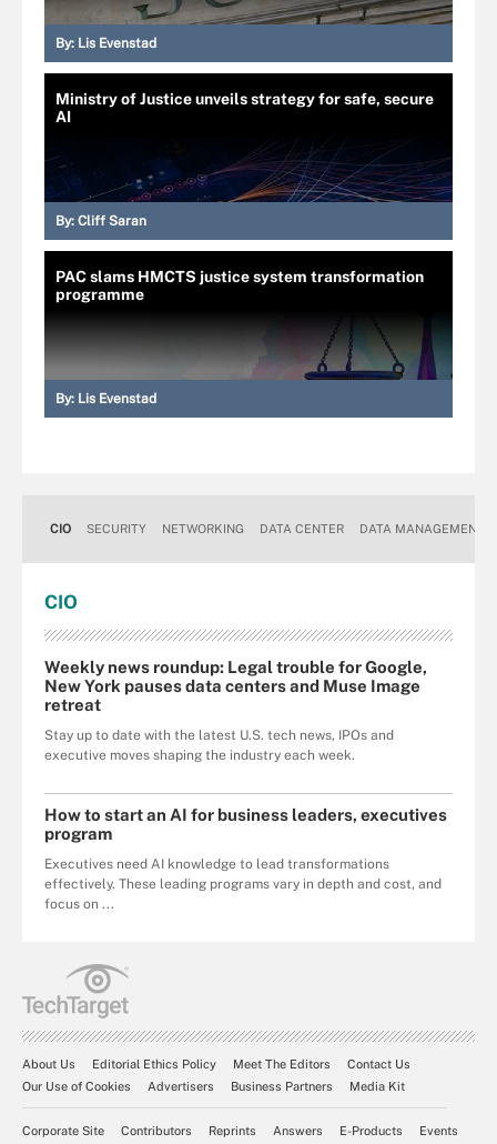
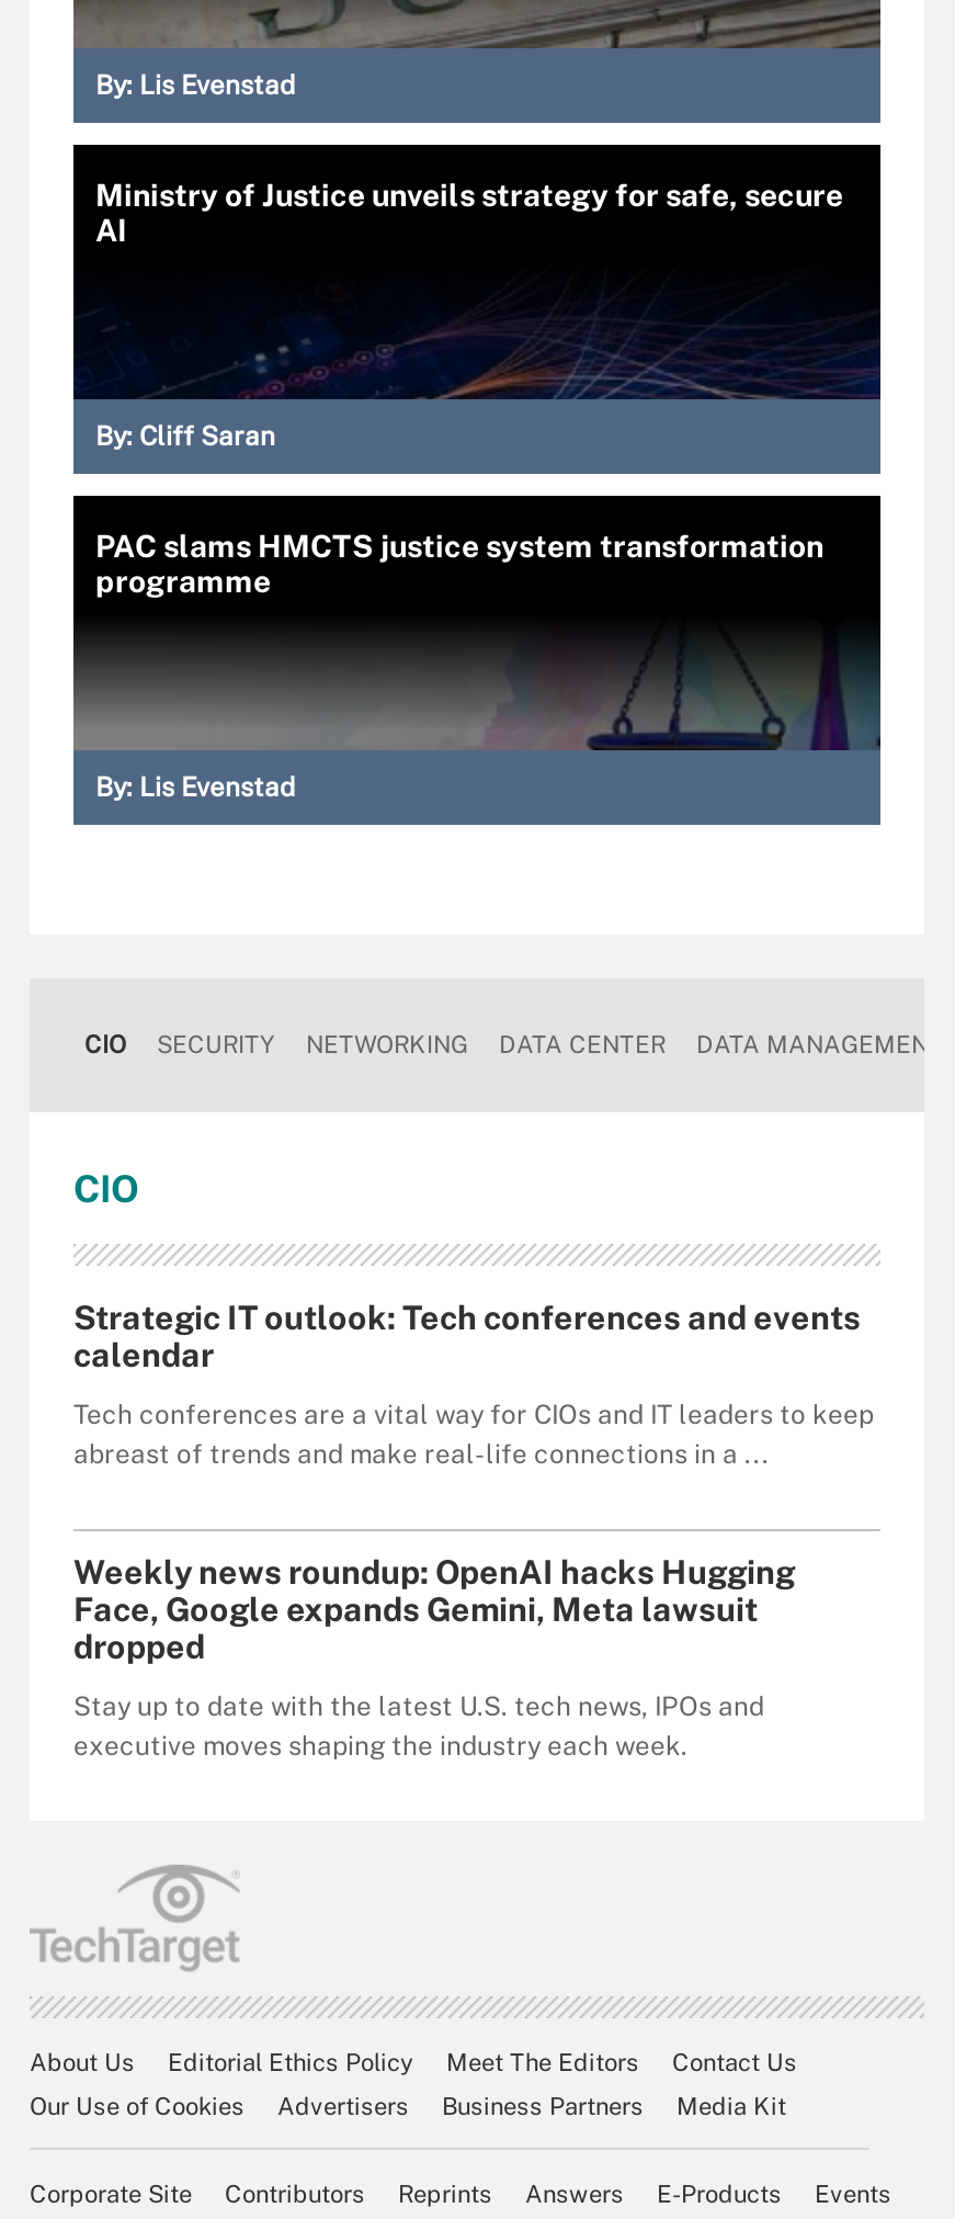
- Weekly news roundup: Legal trouble for Google,
- New York pauses data centers and Muse Image
- retreat
+ Strategic IT outlook: Tech conferences and events
+ calendar
+ Tech conferences are a vital way for CIOs and IT leaders to keep
+ abreast of trends and make real-life connections in a ...
+ Weekly news roundup: OpenAI hacks Hugging
+ Face, Google expands Gemini, Meta lawsuit
+ dropped

moved down: Stay up to date with the latest U.S. tech news, IPOs and | executive moves shaping the industry each week.

- How to start an AI for business leaders, executives
- program
- Executives need AI knowledge to lead transformations
- effectively. These leading programs vary in depth and cost, and
- focus on ...
